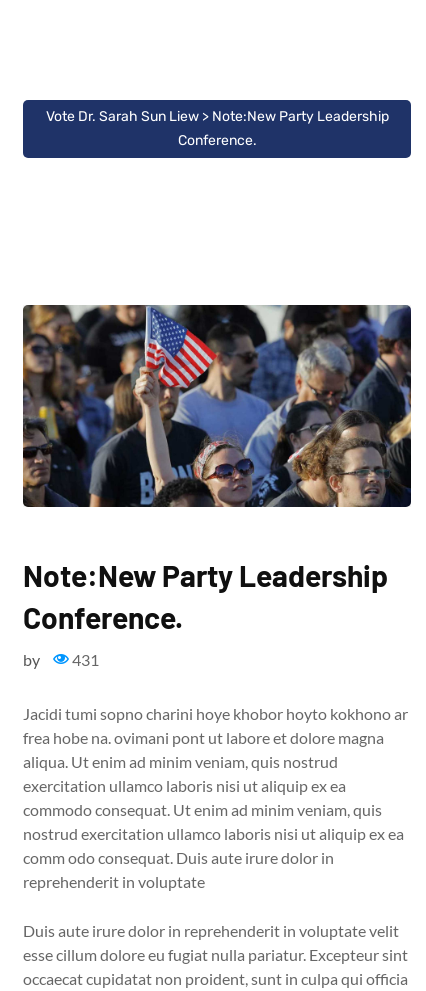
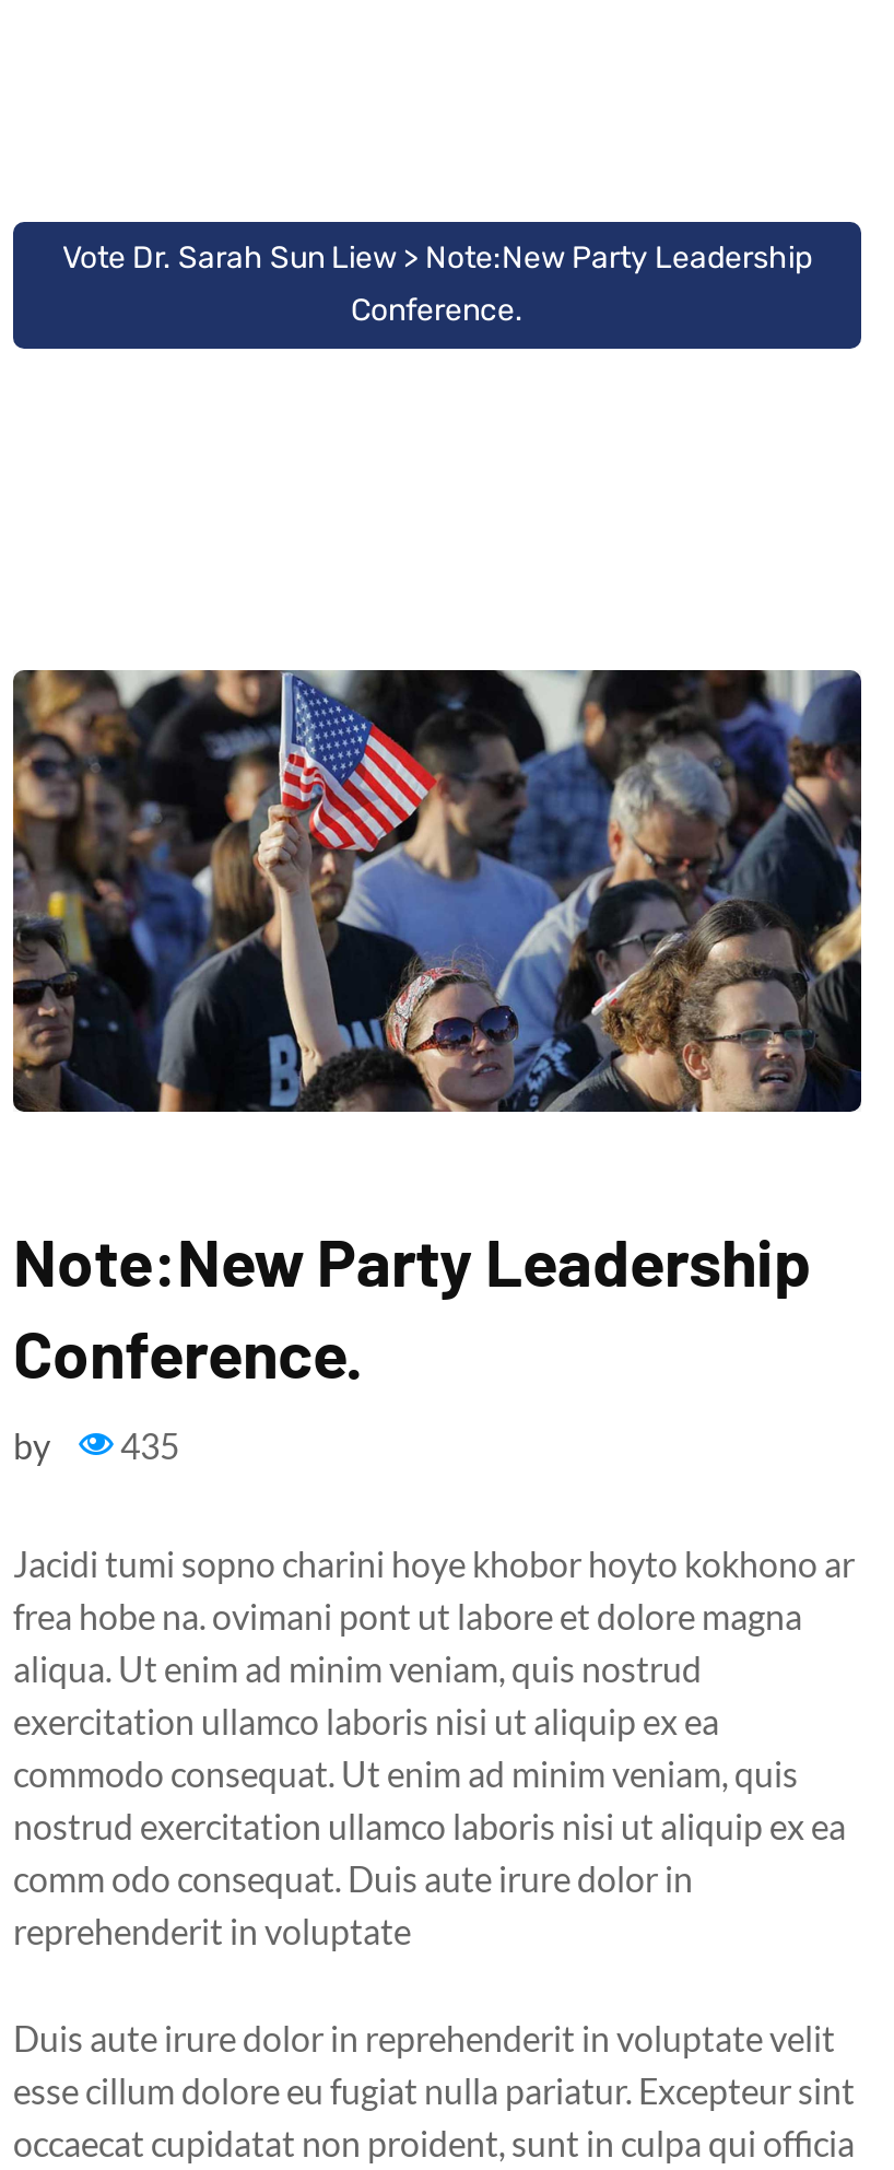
- by 431
+ by 435
